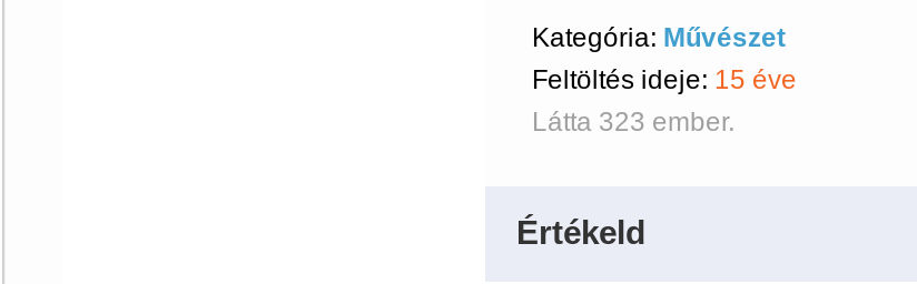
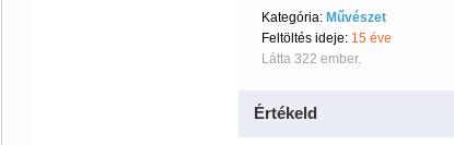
- Látta 323 ember.
+ Látta 322 ember.
